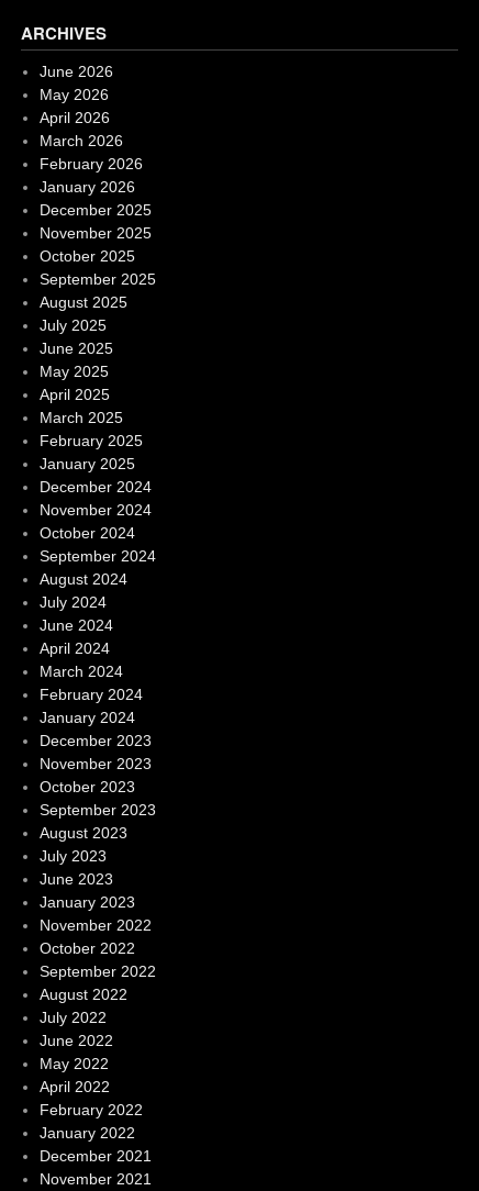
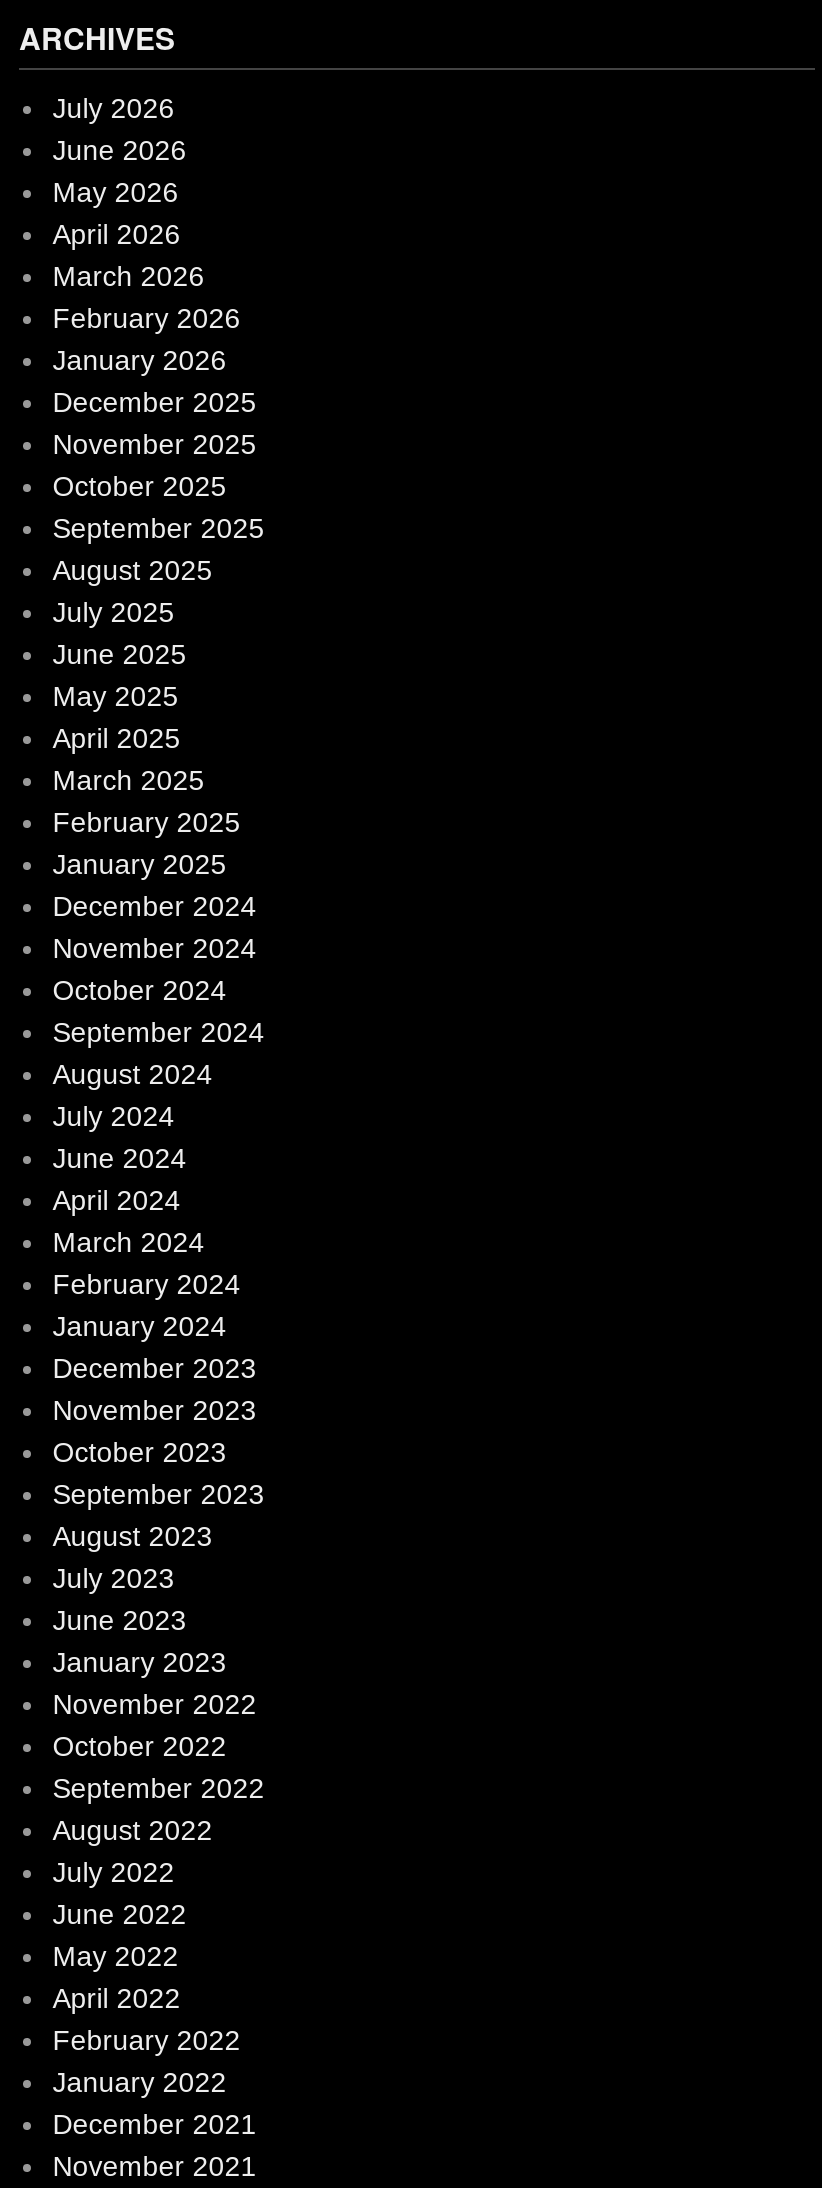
+ July 2026
